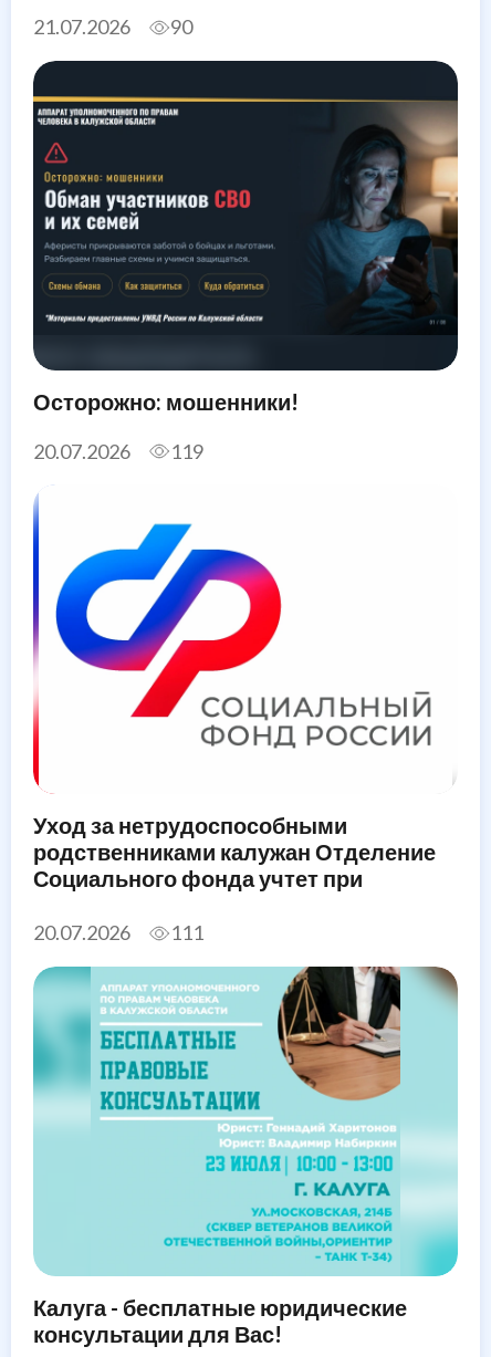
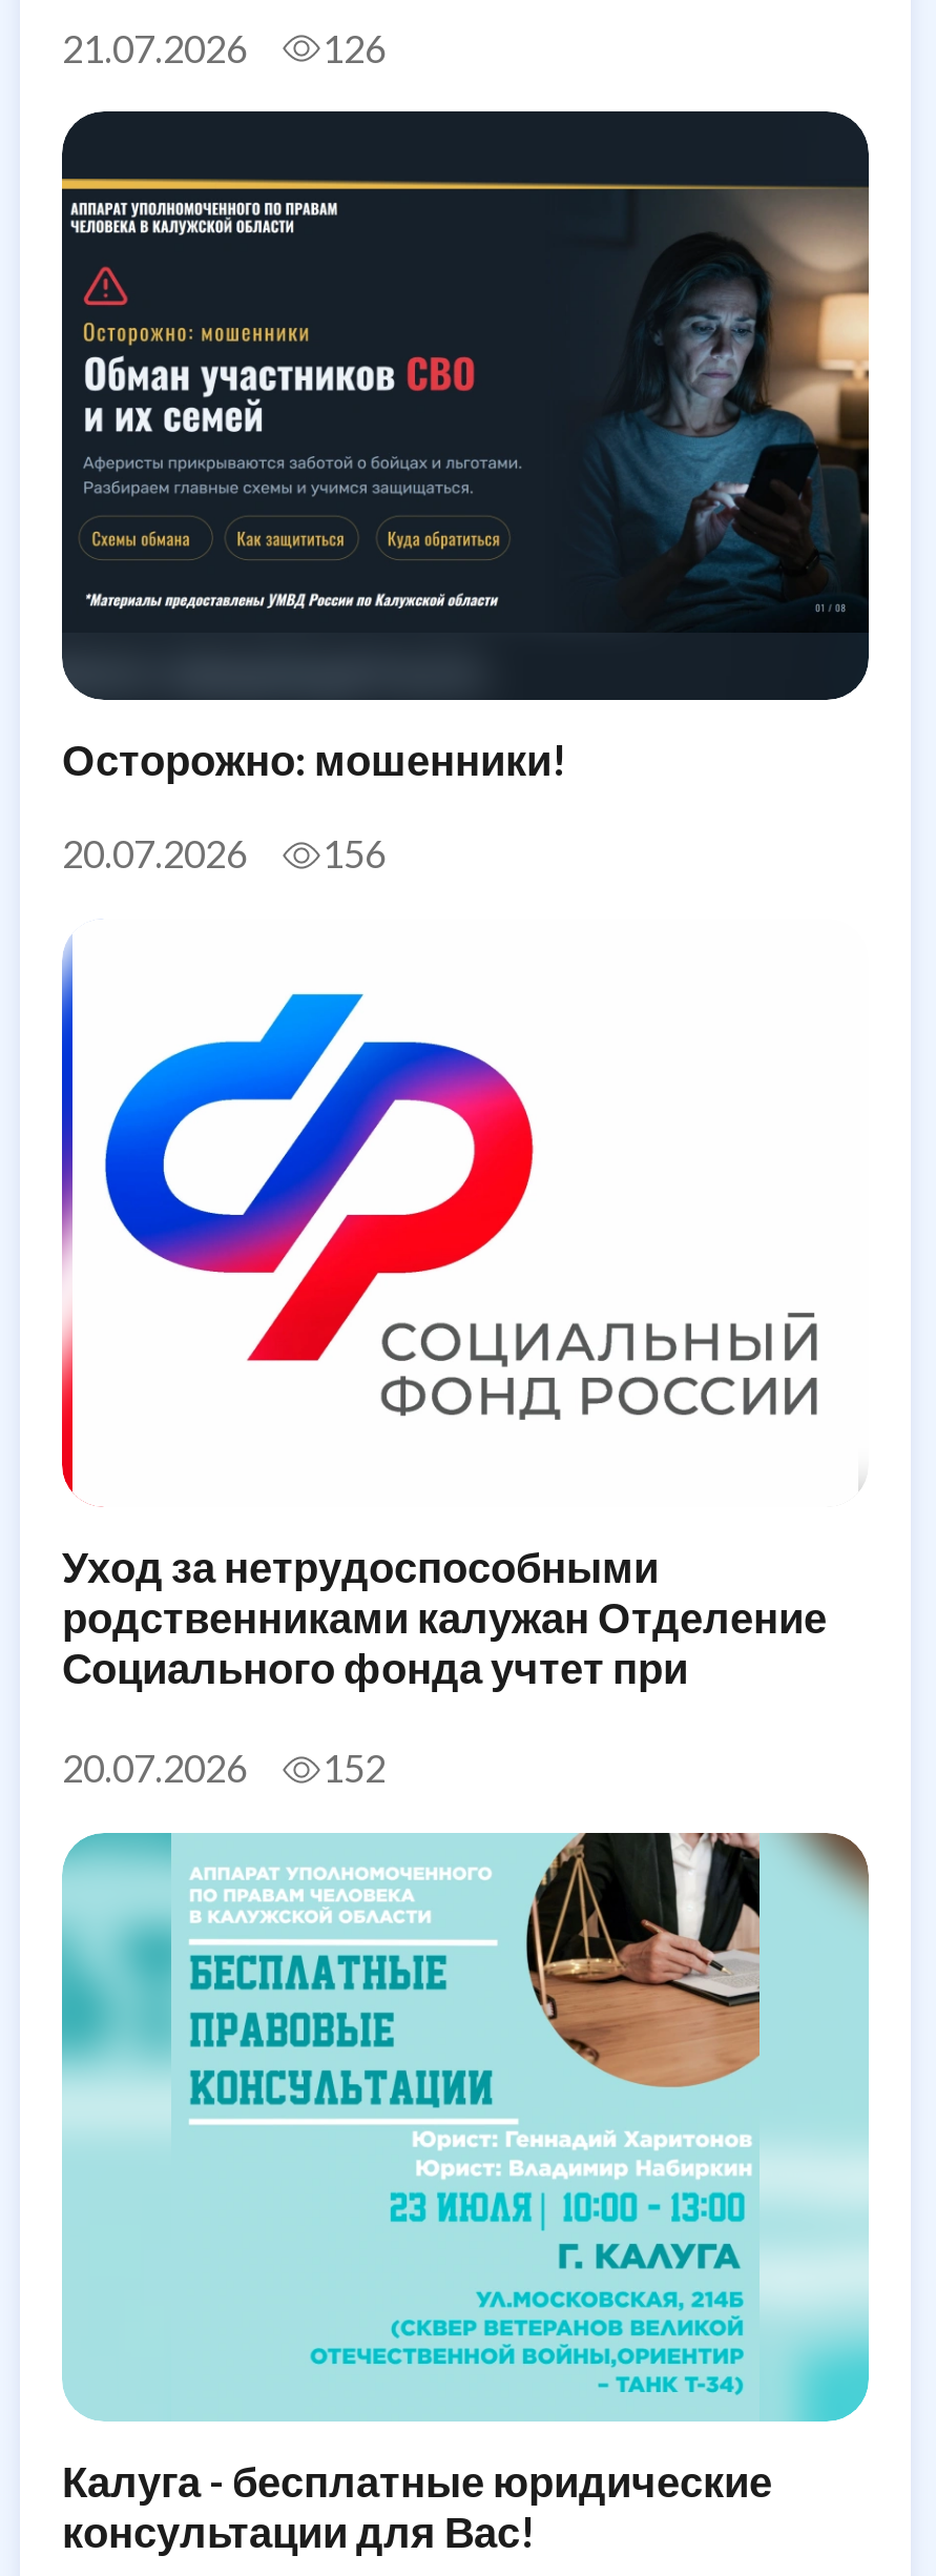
- 21.07.2026 90
+ 21.07.2026 126

- 20.07.2026 119
+ 20.07.2026 156

- 20.07.2026 111
+ 20.07.2026 152
